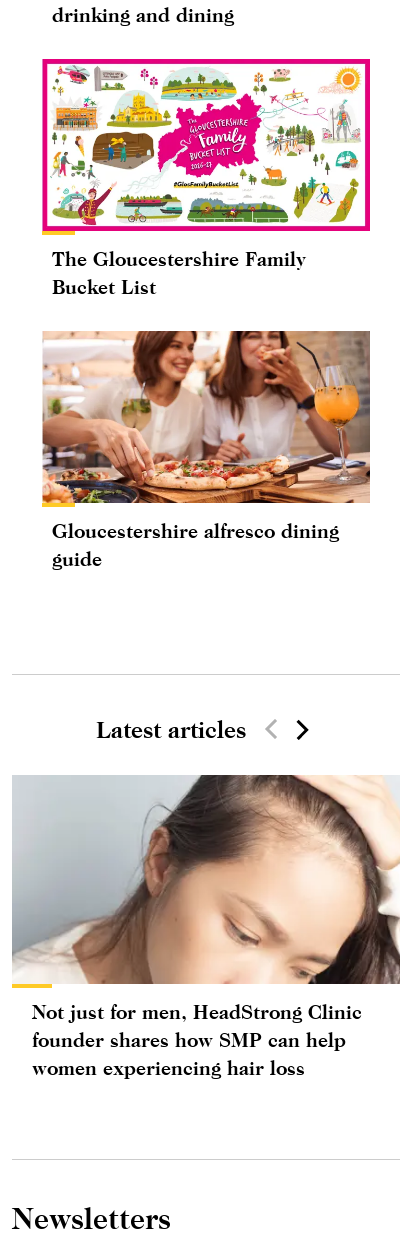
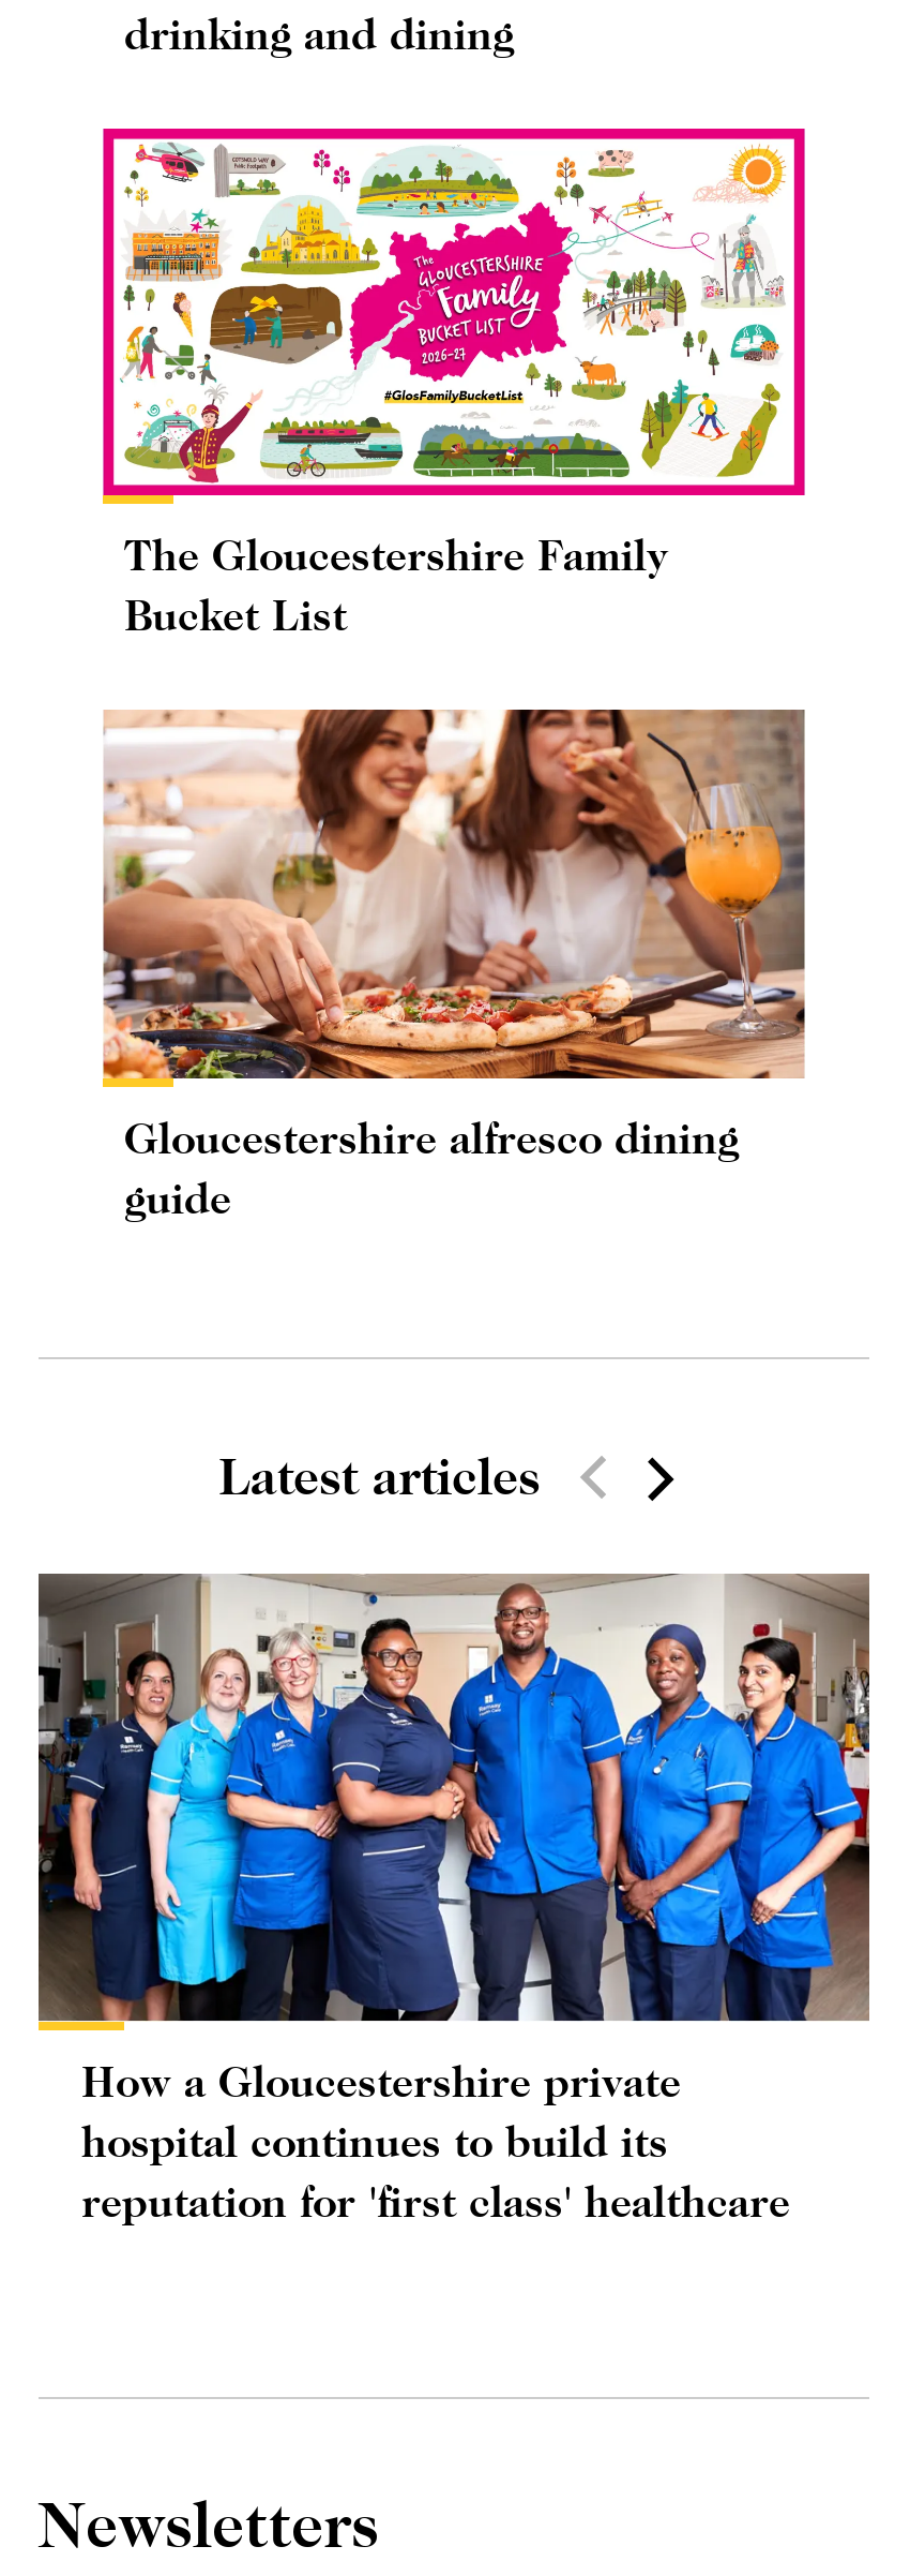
- [image]
- Not just for men, HeadStrong Clinic
- founder shares how SMP can help
- women experiencing hair loss
+ [image]
+ How a Gloucestershire private
+ hospital continues to build its
+ reputation for 'first class' healthcare
